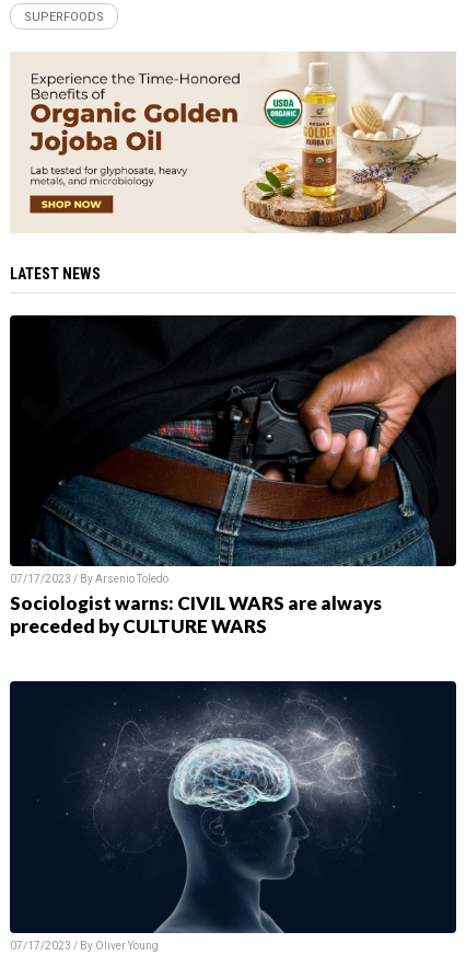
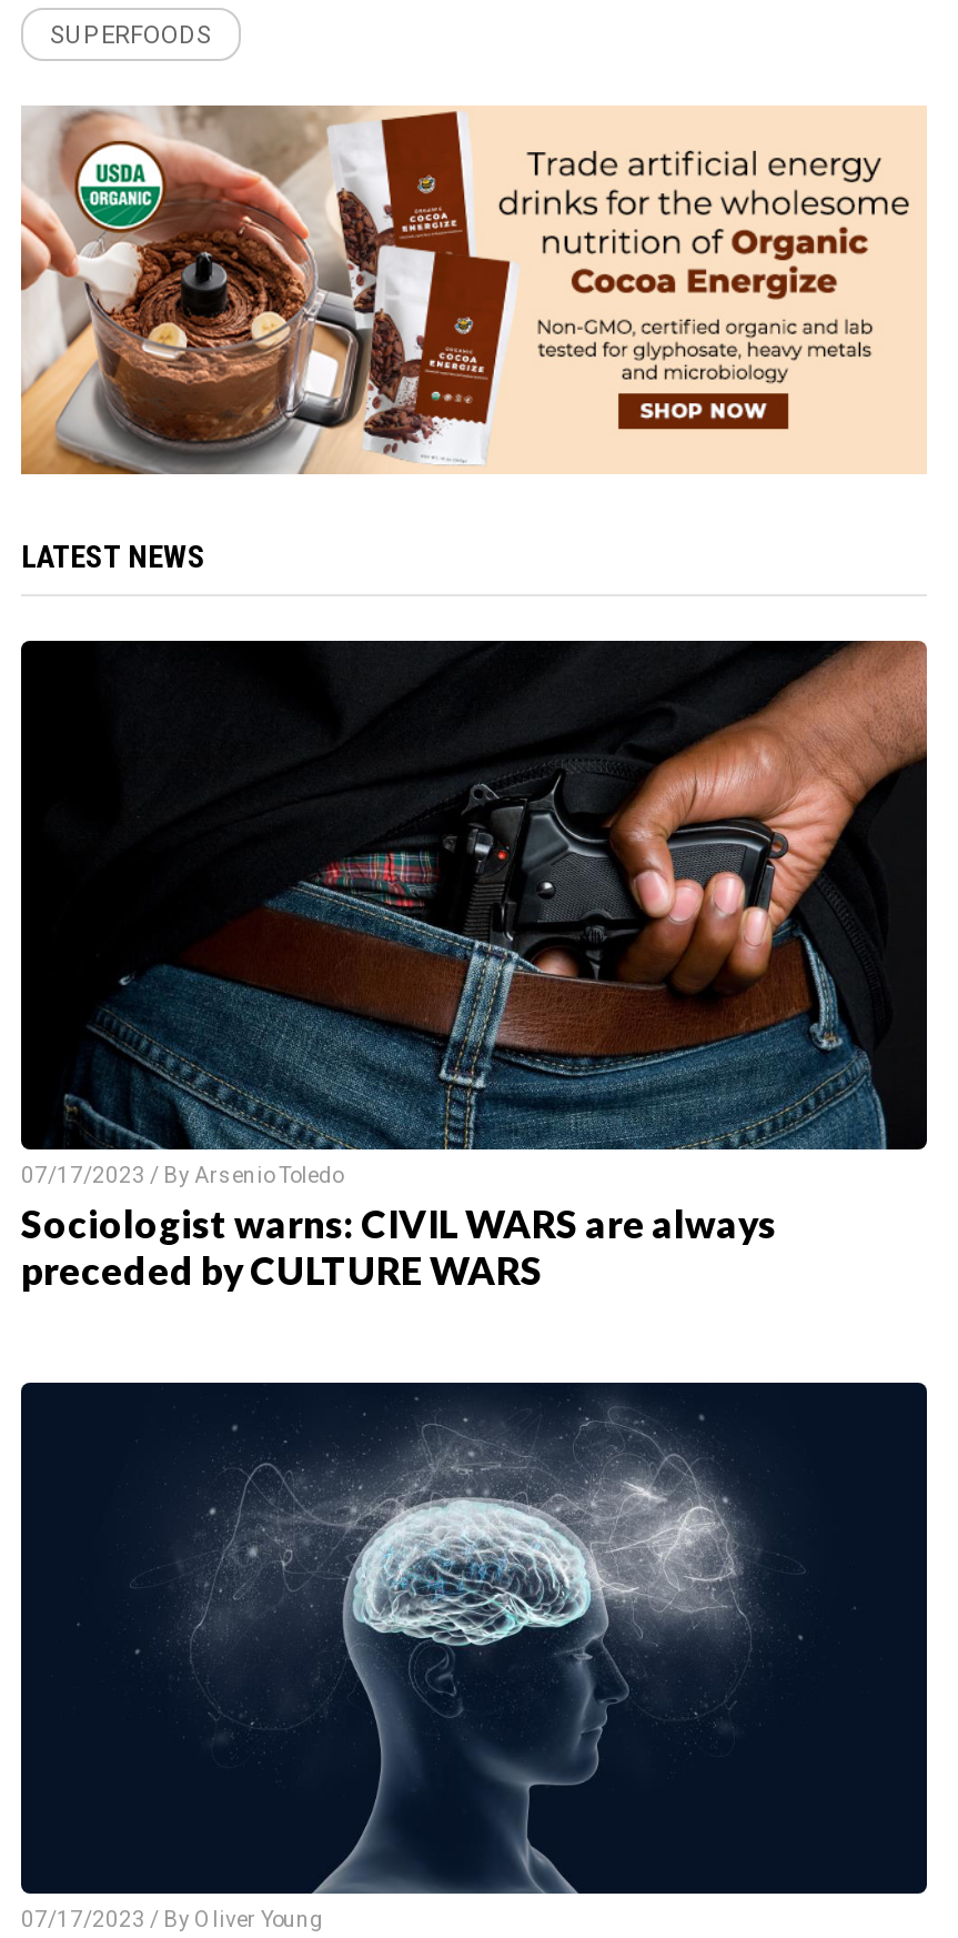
- [image]
+ [image]
